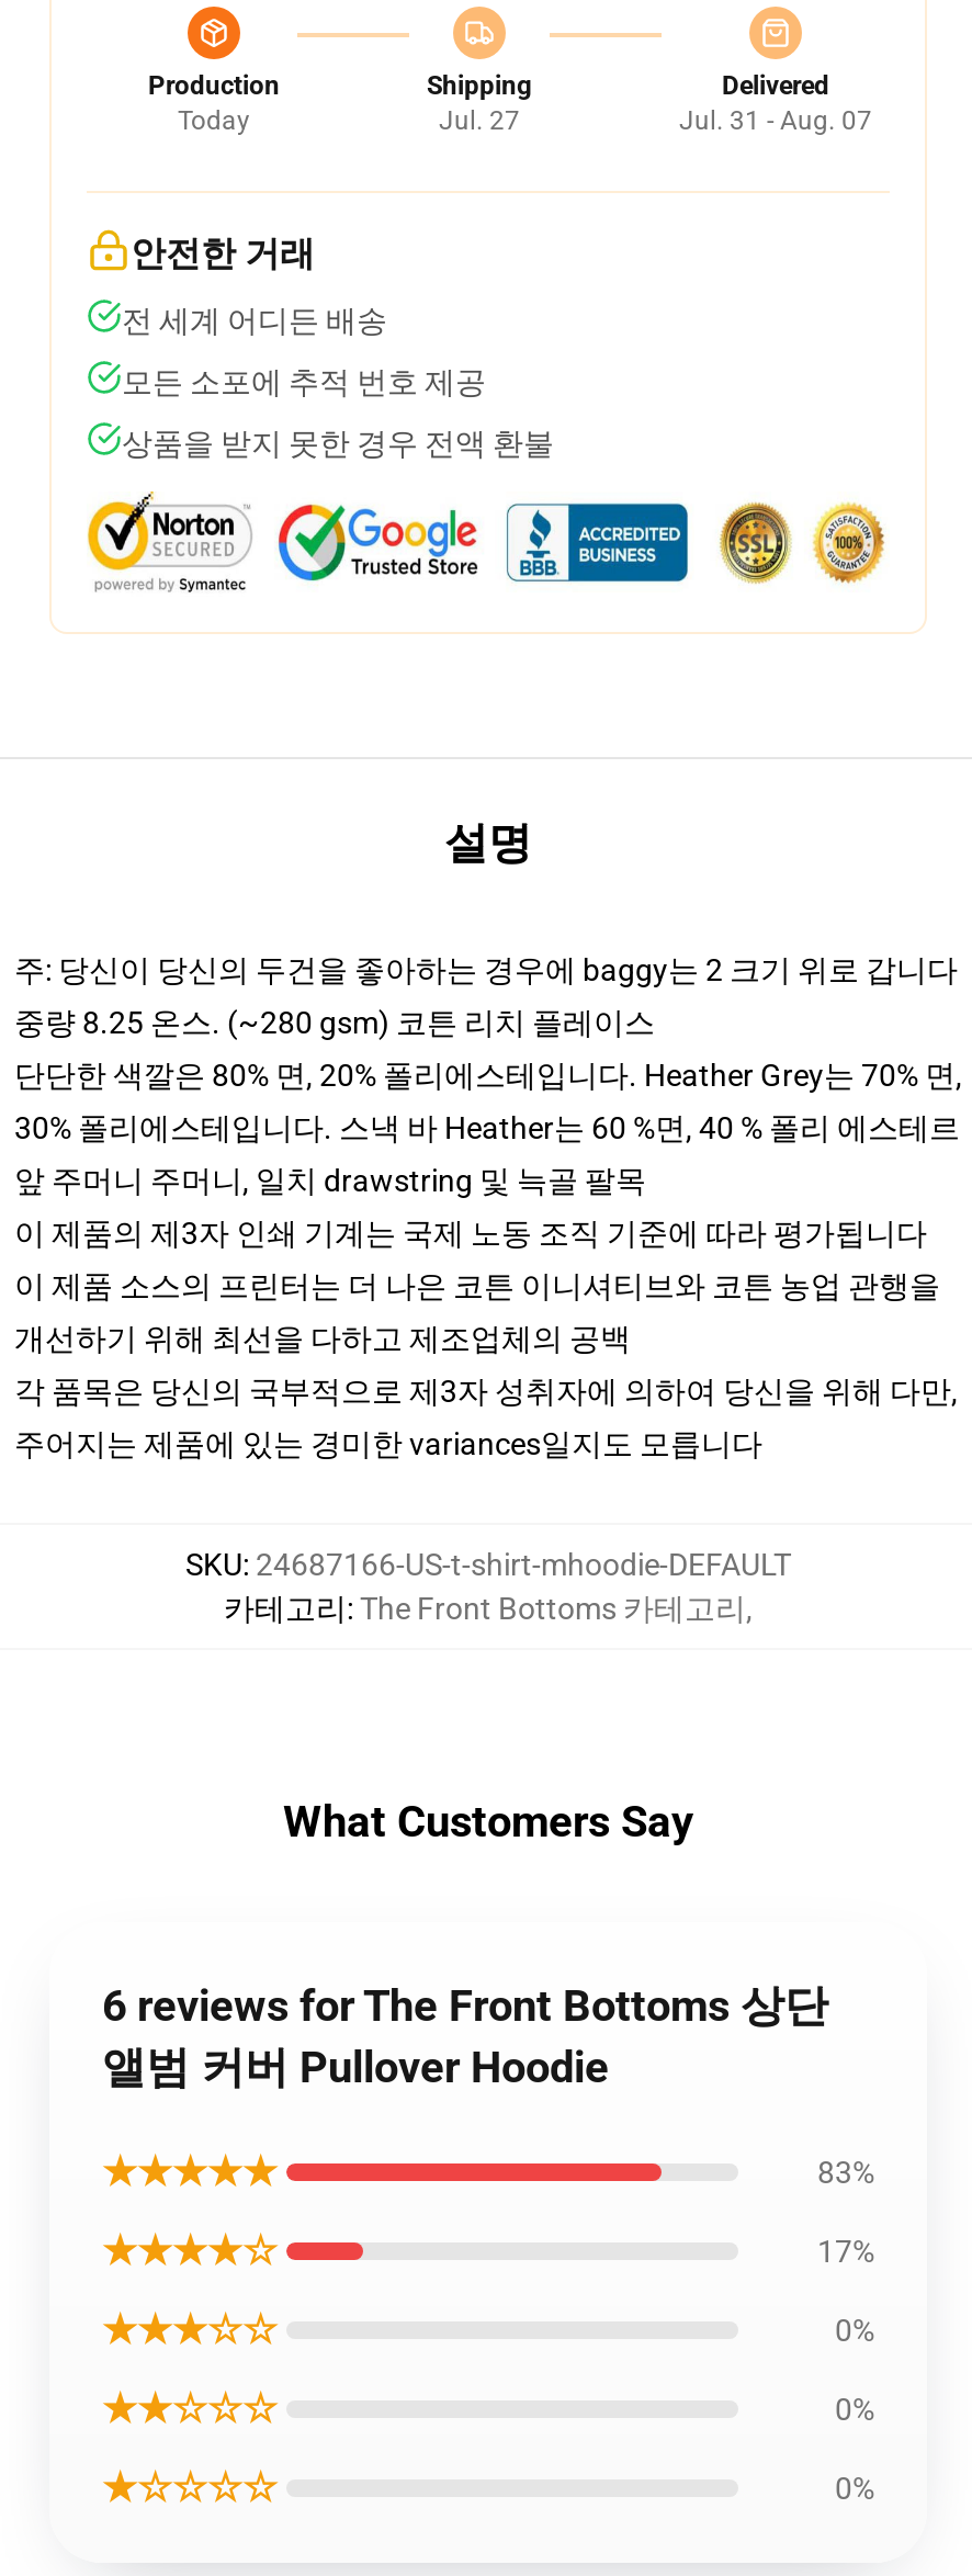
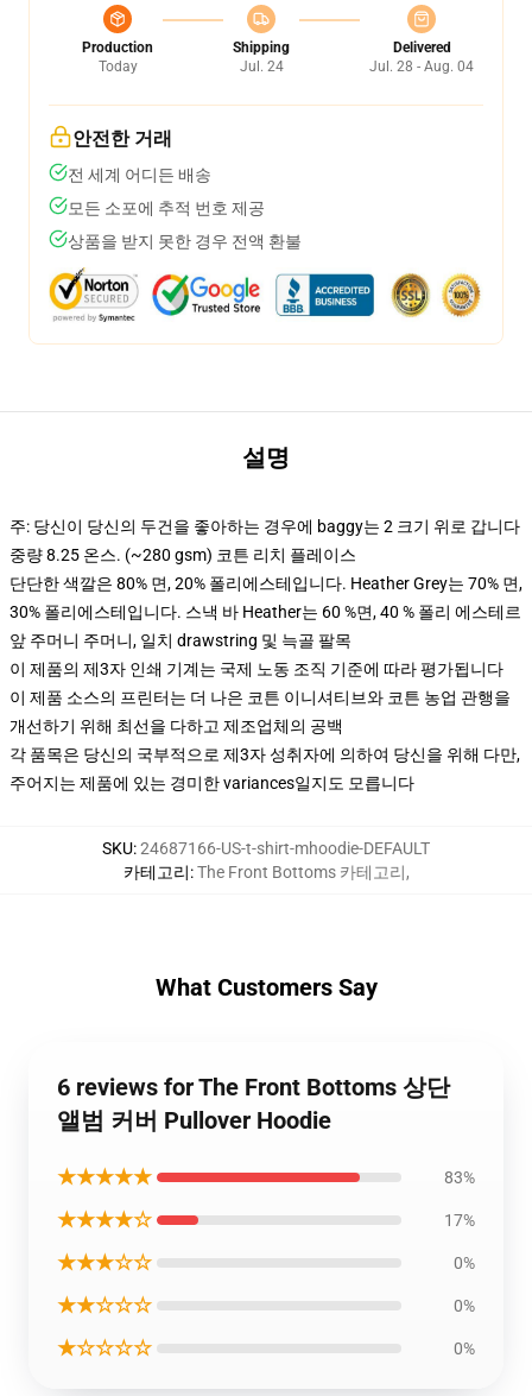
- Jul. 27
+ Jul. 24

- Jul. 31 - Aug. 07
+ Jul. 28 - Aug. 04
